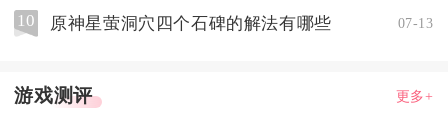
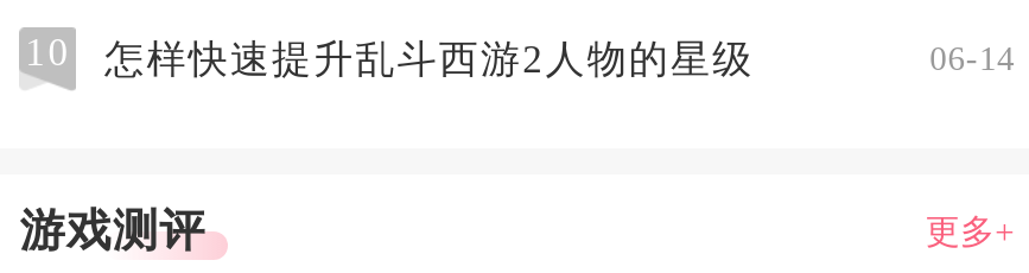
- 原神星萤洞穴四个石碑的解法有哪些
- 07-13
+ 怎样快速提升乱斗西游2人物的星级
+ 06-14
